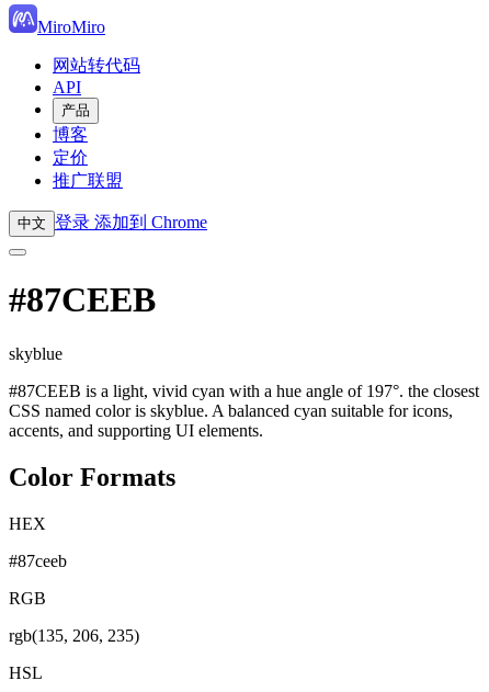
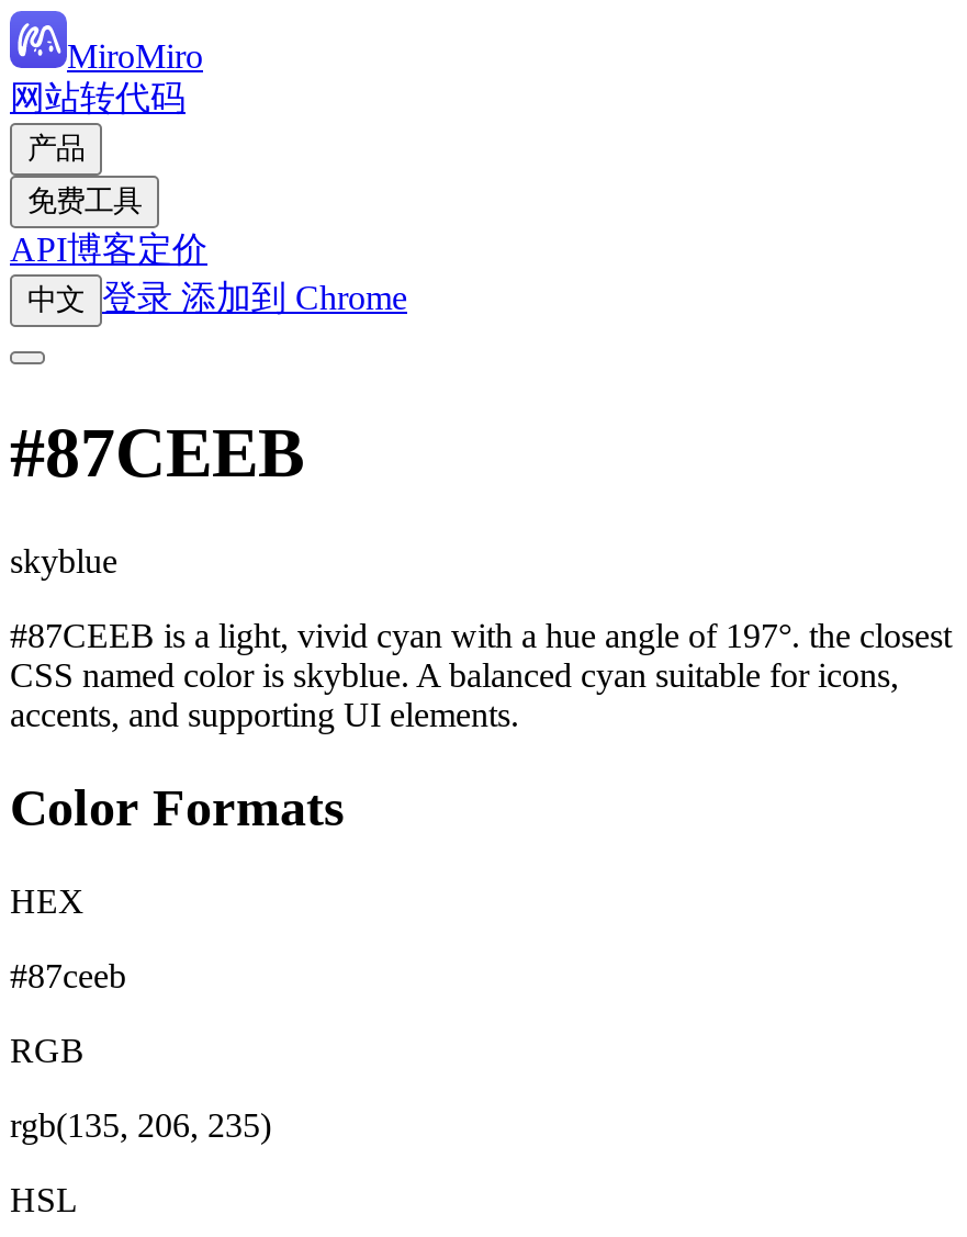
- API

- 博客
- 定价
- 推广联盟
+ 免费工具
+ API博客定价
